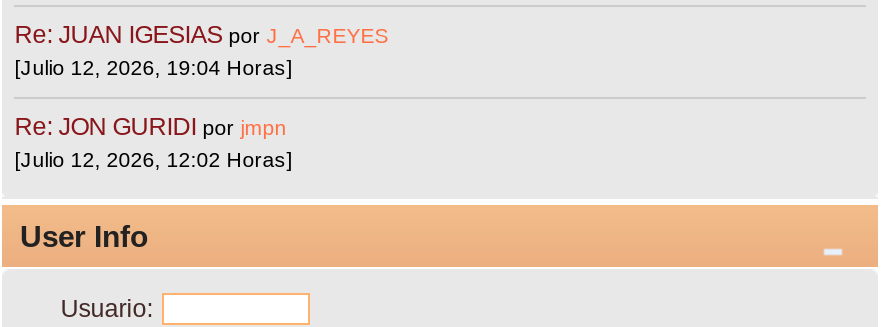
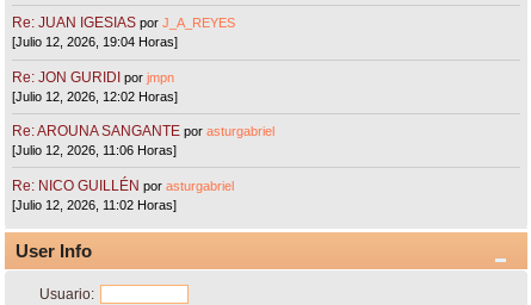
+ Re: AROUNA SANGANTE por asturgabriel
+ [Julio 12, 2026, 11:06 Horas]
+ Re: NICO GUILLÉN por asturgabriel
+ [Julio 12, 2026, 11:02 Horas]
